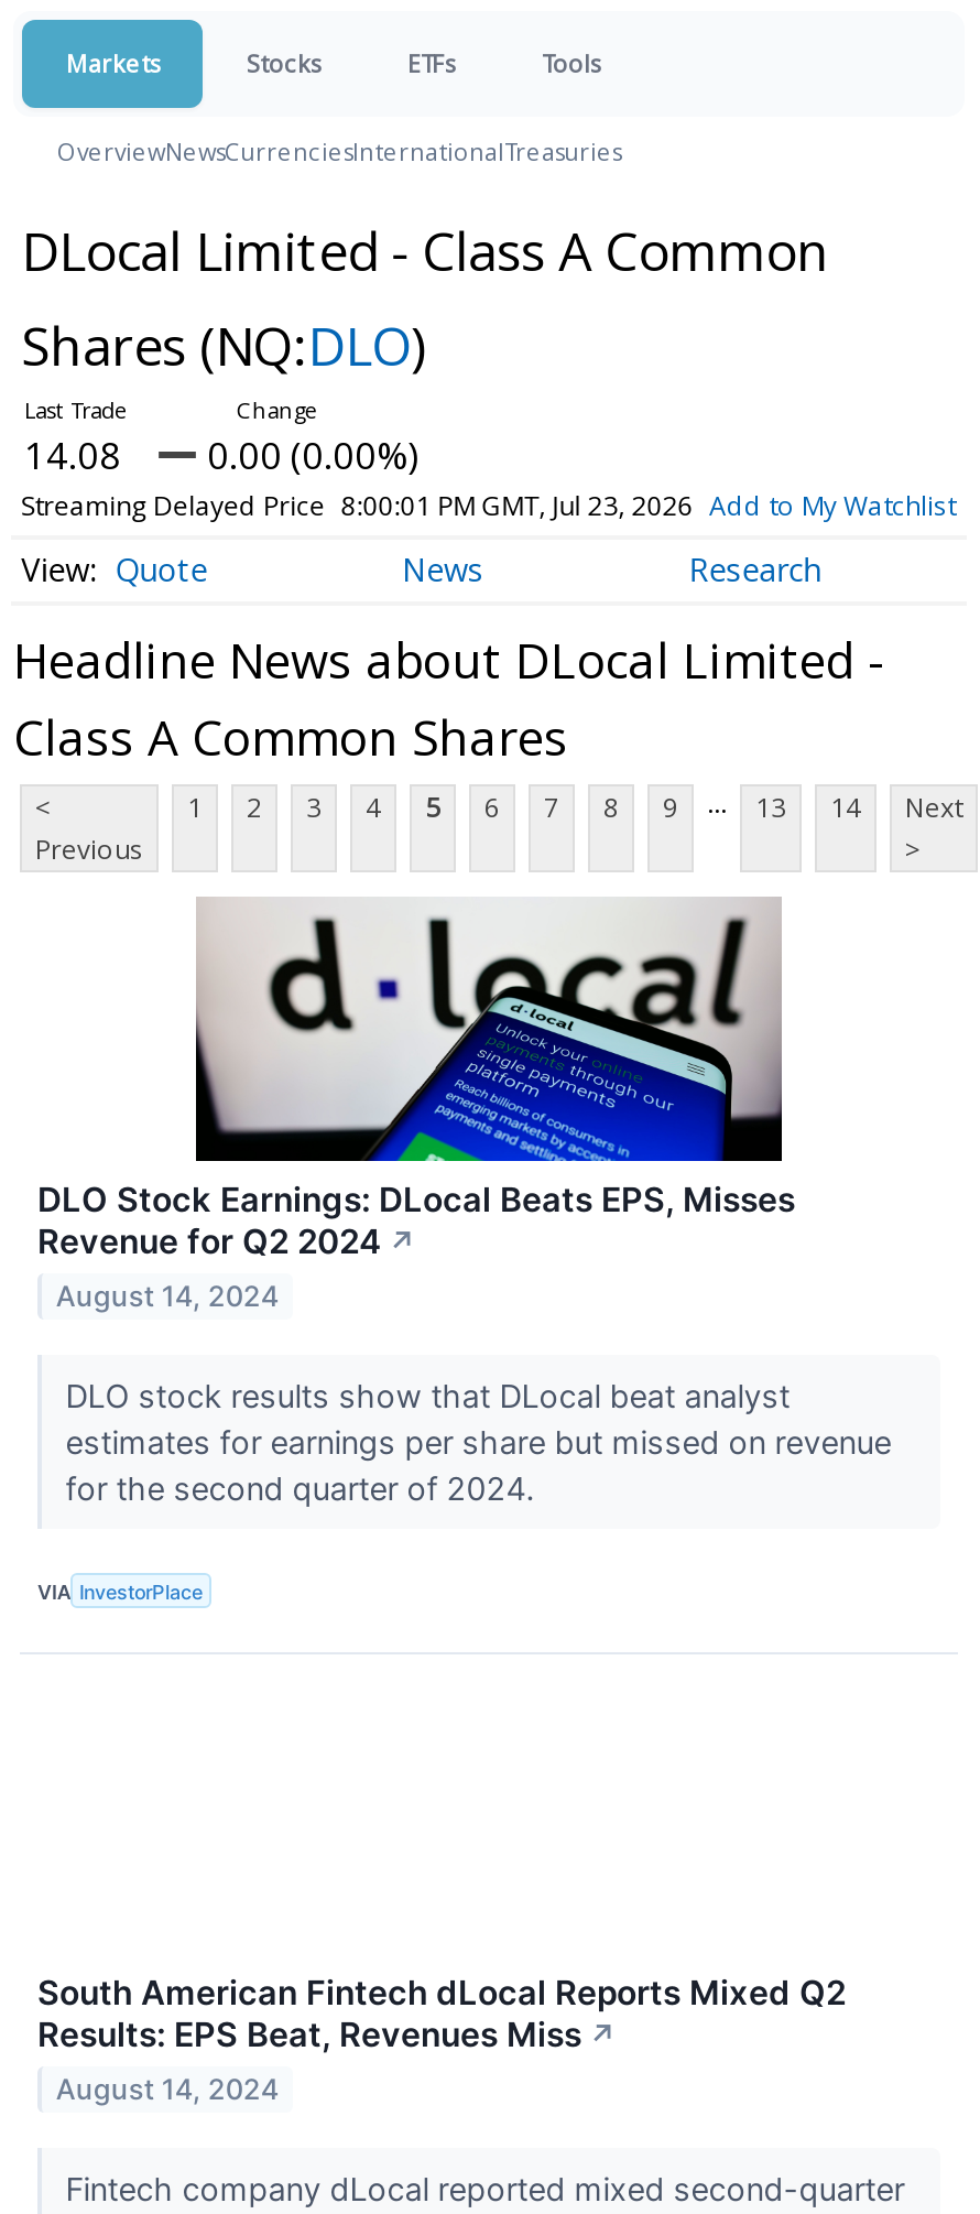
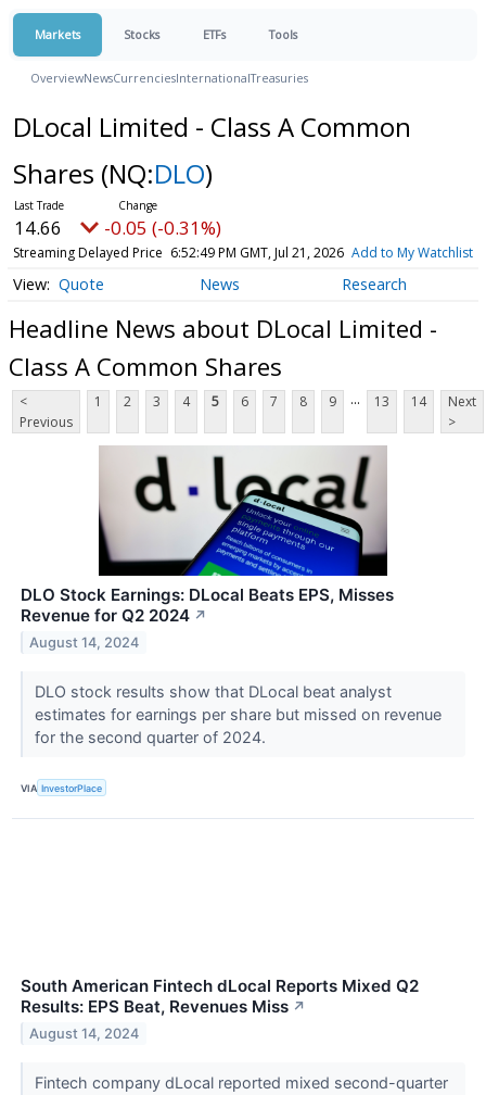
- 14.08
+ 14.66

- 0.00 (0.00%)
+ -0.05 (-0.31%)

- Streaming Delayed Price 8:00:01 PM GMT, Jul 23, 2026 Add to My Watchlist
+ Streaming Delayed Price 6:52:49 PM GMT, Jul 21, 2026 Add to My Watchlist
